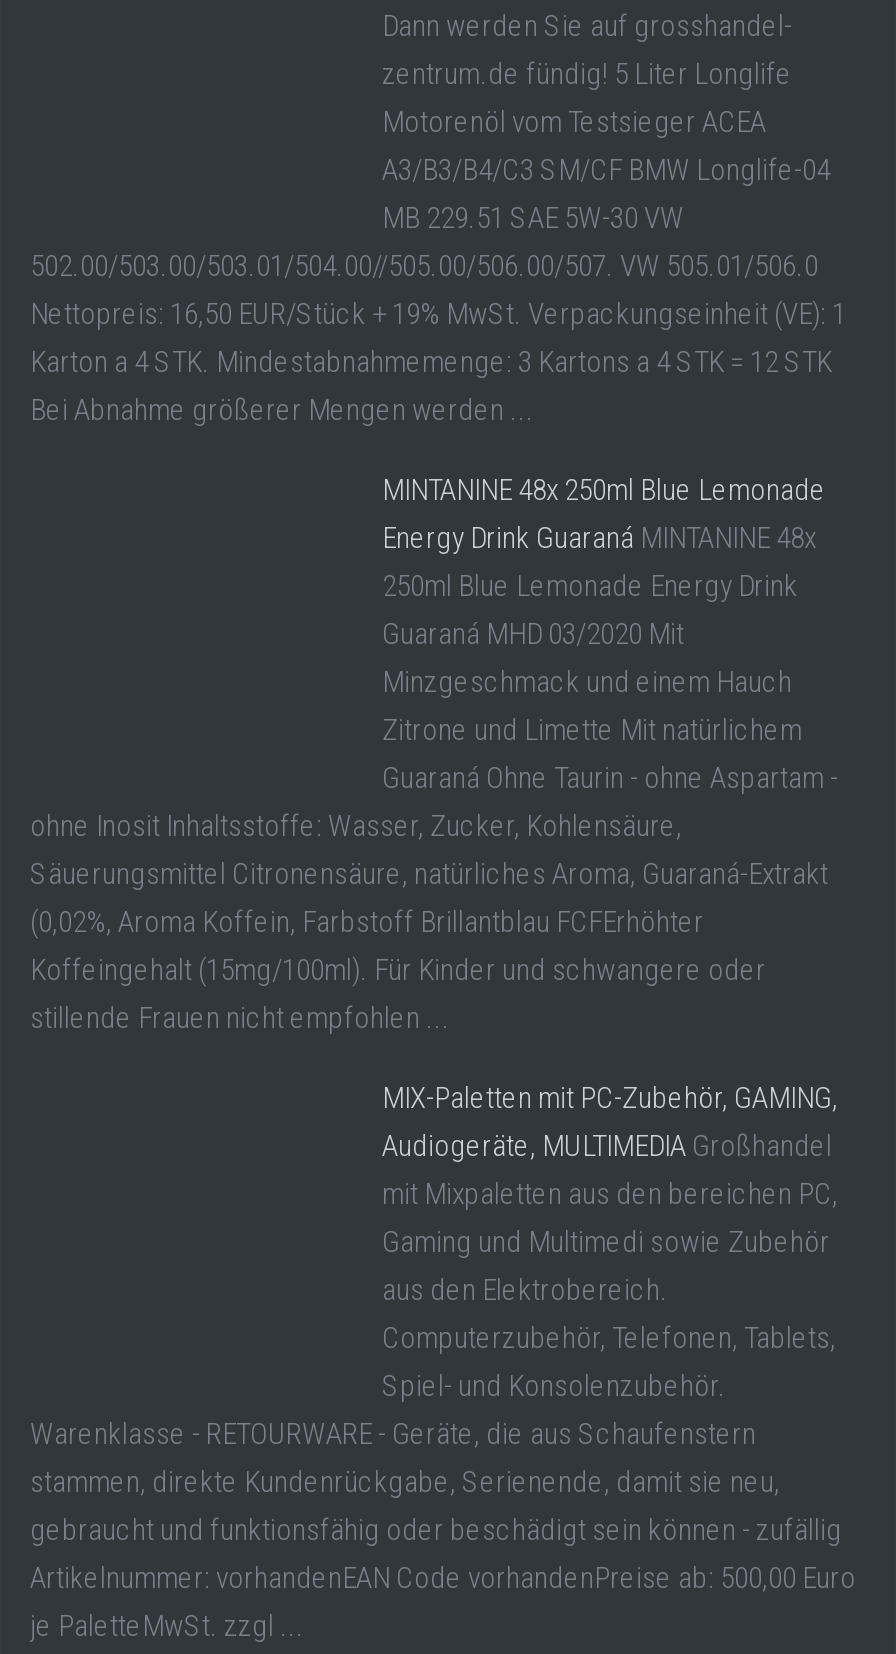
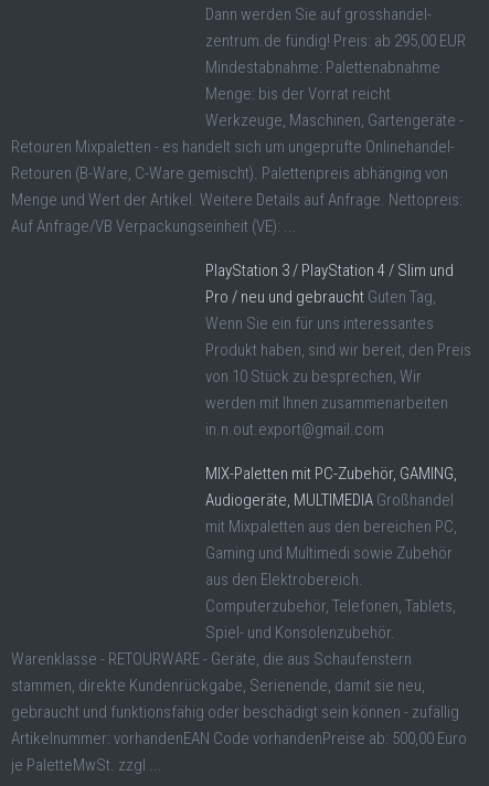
- zentrum.de fündig! 5 Liter Longlife
- Motorenöl vom Testsieger ACEA
- A3/B3/B4/C3 SM/CF BMW Longlife-04
- MB 229.51 SAE 5W-30 VW
- 502.00/503.00/503.01/504.00//505.00/506.00/507. VW 505.01/506.0
- Nettopreis: 16,50 EUR/Stück + 19% MwSt. Verpackungseinheit (VE): 1
- Karton a 4 STK. Mindestabnahmemenge: 3 Kartons a 4 STK = 12 STK
- Bei Abnahme größerer Mengen werden ...
+ zentrum.de fündig! Preis: ab 295,00 EUR
+ Mindestabnahme: Palettenabnahme
+ Menge: bis der Vorrat reicht
+ Werkzeuge, Maschinen, Gartengeräte -
+ Retouren Mixpaletten - es handelt sich um ungeprüfte Onlinehandel-
+ Retouren (B-Ware, C-Ware gemischt). Palettenpreis abhänging von
+ Menge und Wert der Artikel. Weitere Details auf Anfrage. Nettopreis:
+ Auf Anfrage/VB Verpackungseinheit (VE): ...

- MINTANINE 48x 250ml Blue Lemonade
- Energy Drink Guaraná MINTANINE 48x
- 250ml Blue Lemonade Energy Drink
- Guaraná MHD 03/2020 Mit
- Minzgeschmack und einem Hauch
- Zitrone und Limette Mit natürlichem
- Guaraná Ohne Taurin - ohne Aspartam -
- ohne Inosit Inhaltsstoffe: Wasser, Zucker, Kohlensäure,
- Säuerungsmittel Citronensäure, natürliches Aroma, Guaraná-Extrakt
- (0,02%, Aroma Koffein, Farbstoff Brillantblau FCFErhöhter
- Koffeingehalt (15mg/100ml). Für Kinder und schwangere oder
- stillende Frauen nicht empfohlen ...
+ PlayStation 3 / PlayStation 4 / Slim und
+ Pro / neu und gebraucht Guten Tag,
+ Wenn Sie ein für uns interessantes
+ Produkt haben, sind wir bereit, den Preis
+ von 10 Stück zu besprechen, Wir
+ werden mit Ihnen zusammenarbeiten
+ in.n.out.export@gmail.com
